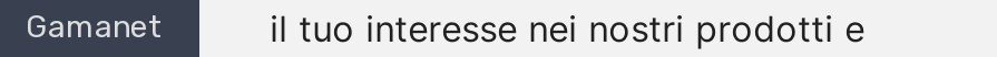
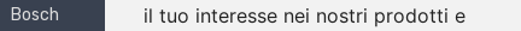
- Gamanet
+ Bosch
